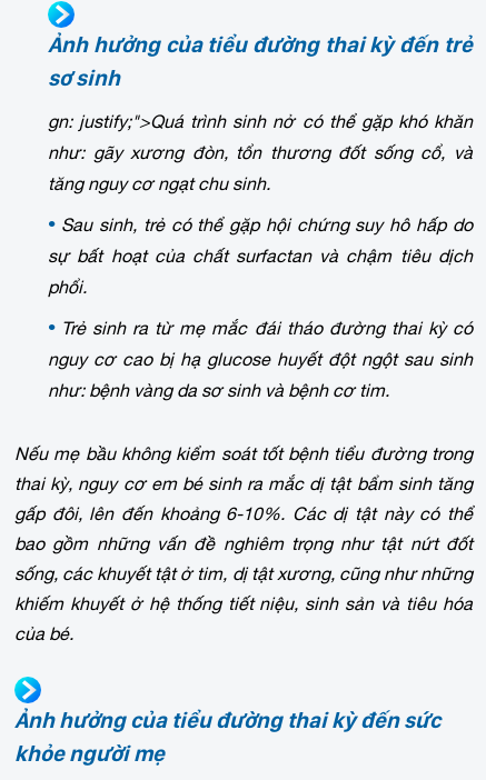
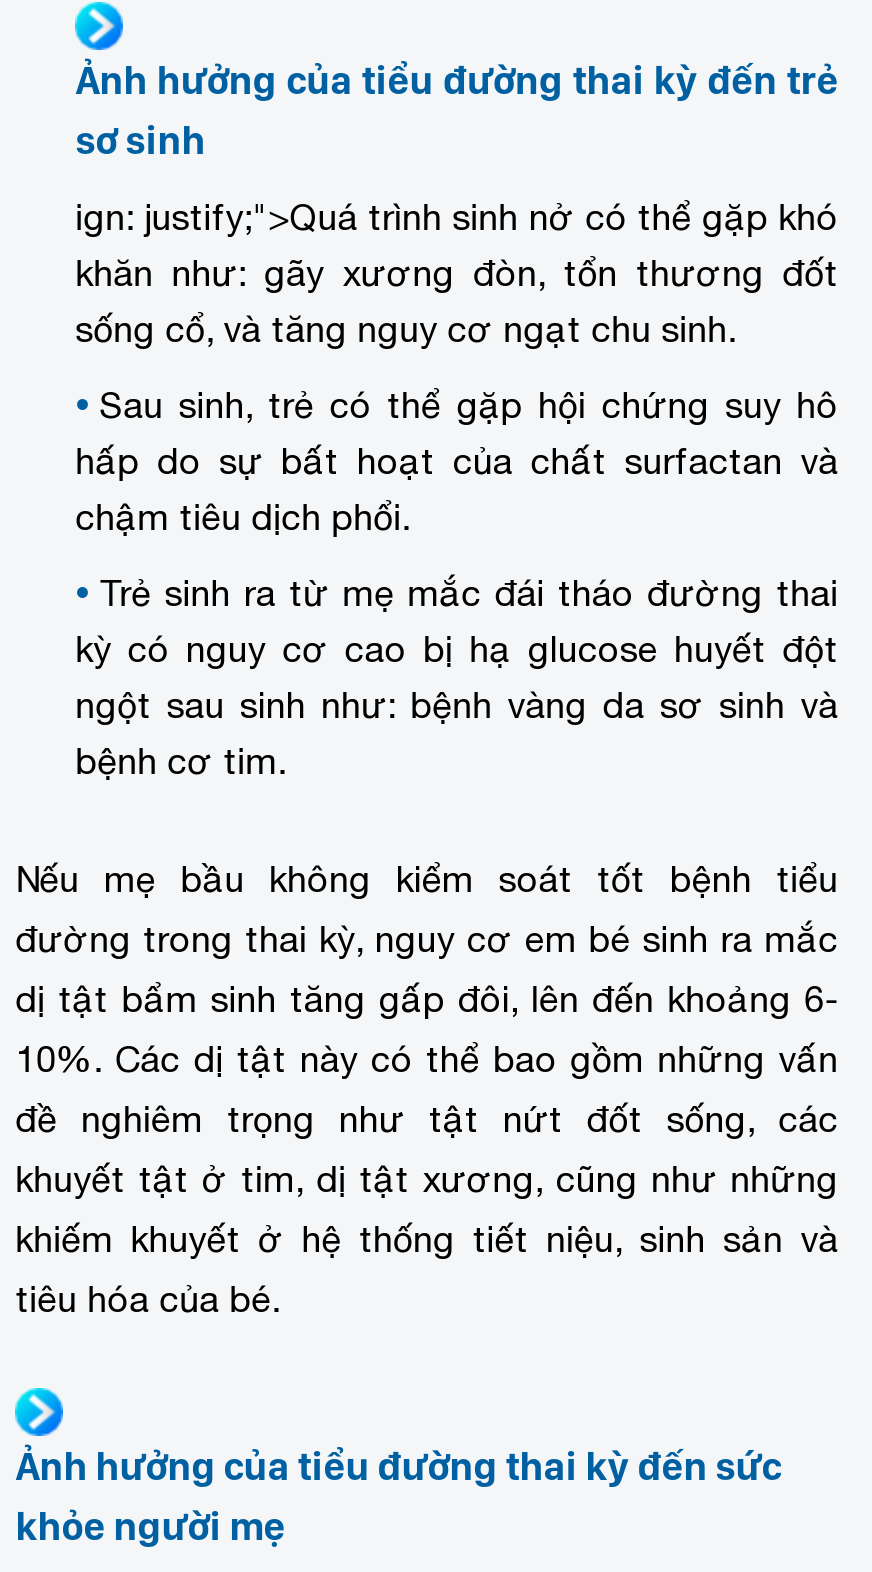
- gn: justify;">Quá trình sinh nở có thể gặp khó khăn
- như: gãy xương đòn, tổn thương đốt sống cổ, và
- tăng nguy cơ ngạt chu sinh.
- Sau sinh, trẻ có thể gặp hội chứng suy hô hấp do
- sự bất hoạt của chất surfactan và chậm tiêu dịch
- phổi.
- Trẻ sinh ra từ mẹ mắc đái tháo đường thai kỳ có
- nguy cơ cao bị hạ glucose huyết đột ngột sau sinh
- như: bệnh vàng da sơ sinh và bệnh cơ tim.
- Nếu mẹ bầu không kiểm soát tốt bệnh tiểu đường trong
- thai kỳ, nguy cơ em bé sinh ra mắc dị tật bẩm sinh tăng
- gấp đôi, lên đến khoảng 6-10%. Các dị tật này có thể
- bao gồm những vấn đề nghiêm trọng như tật nứt đốt
- sống, các khuyết tật ở tim, dị tật xương, cũng như những
- khiếm khuyết ở hệ thống tiết niệu, sinh sản và tiêu hóa
- của bé.
+ ign: justify;">Quá trình sinh nở có thể gặp khó
+ khăn như: gãy xương đòn, tổn thương đốt
+ sống cổ, và tăng nguy cơ ngạt chu sinh.
+ Sau sinh, trẻ có thể gặp hội chứng suy hô
+ hấp do sự bất hoạt của chất surfactan và
+ chậm tiêu dịch phổi.
+ Trẻ sinh ra từ mẹ mắc đái tháo đường thai
+ kỳ có nguy cơ cao bị hạ glucose huyết đột
+ ngột sau sinh như: bệnh vàng da sơ sinh và
+ bệnh cơ tim.
+ Nếu mẹ bầu không kiểm soát tốt bệnh tiểu
+ đường trong thai kỳ, nguy cơ em bé sinh ra mắc
+ dị tật bẩm sinh tăng gấp đôi, lên đến khoảng 6-
+ 10%. Các dị tật này có thể bao gồm những vấn
+ đề nghiêm trọng như tật nứt đốt sống, các
+ khuyết tật ở tim, dị tật xương, cũng như những
+ khiếm khuyết ở hệ thống tiết niệu, sinh sản và
+ tiêu hóa của bé.
